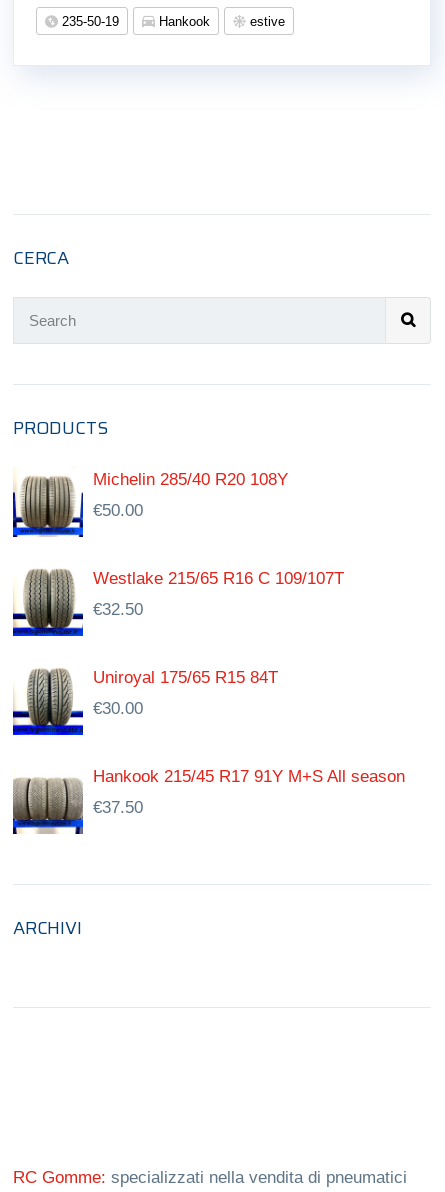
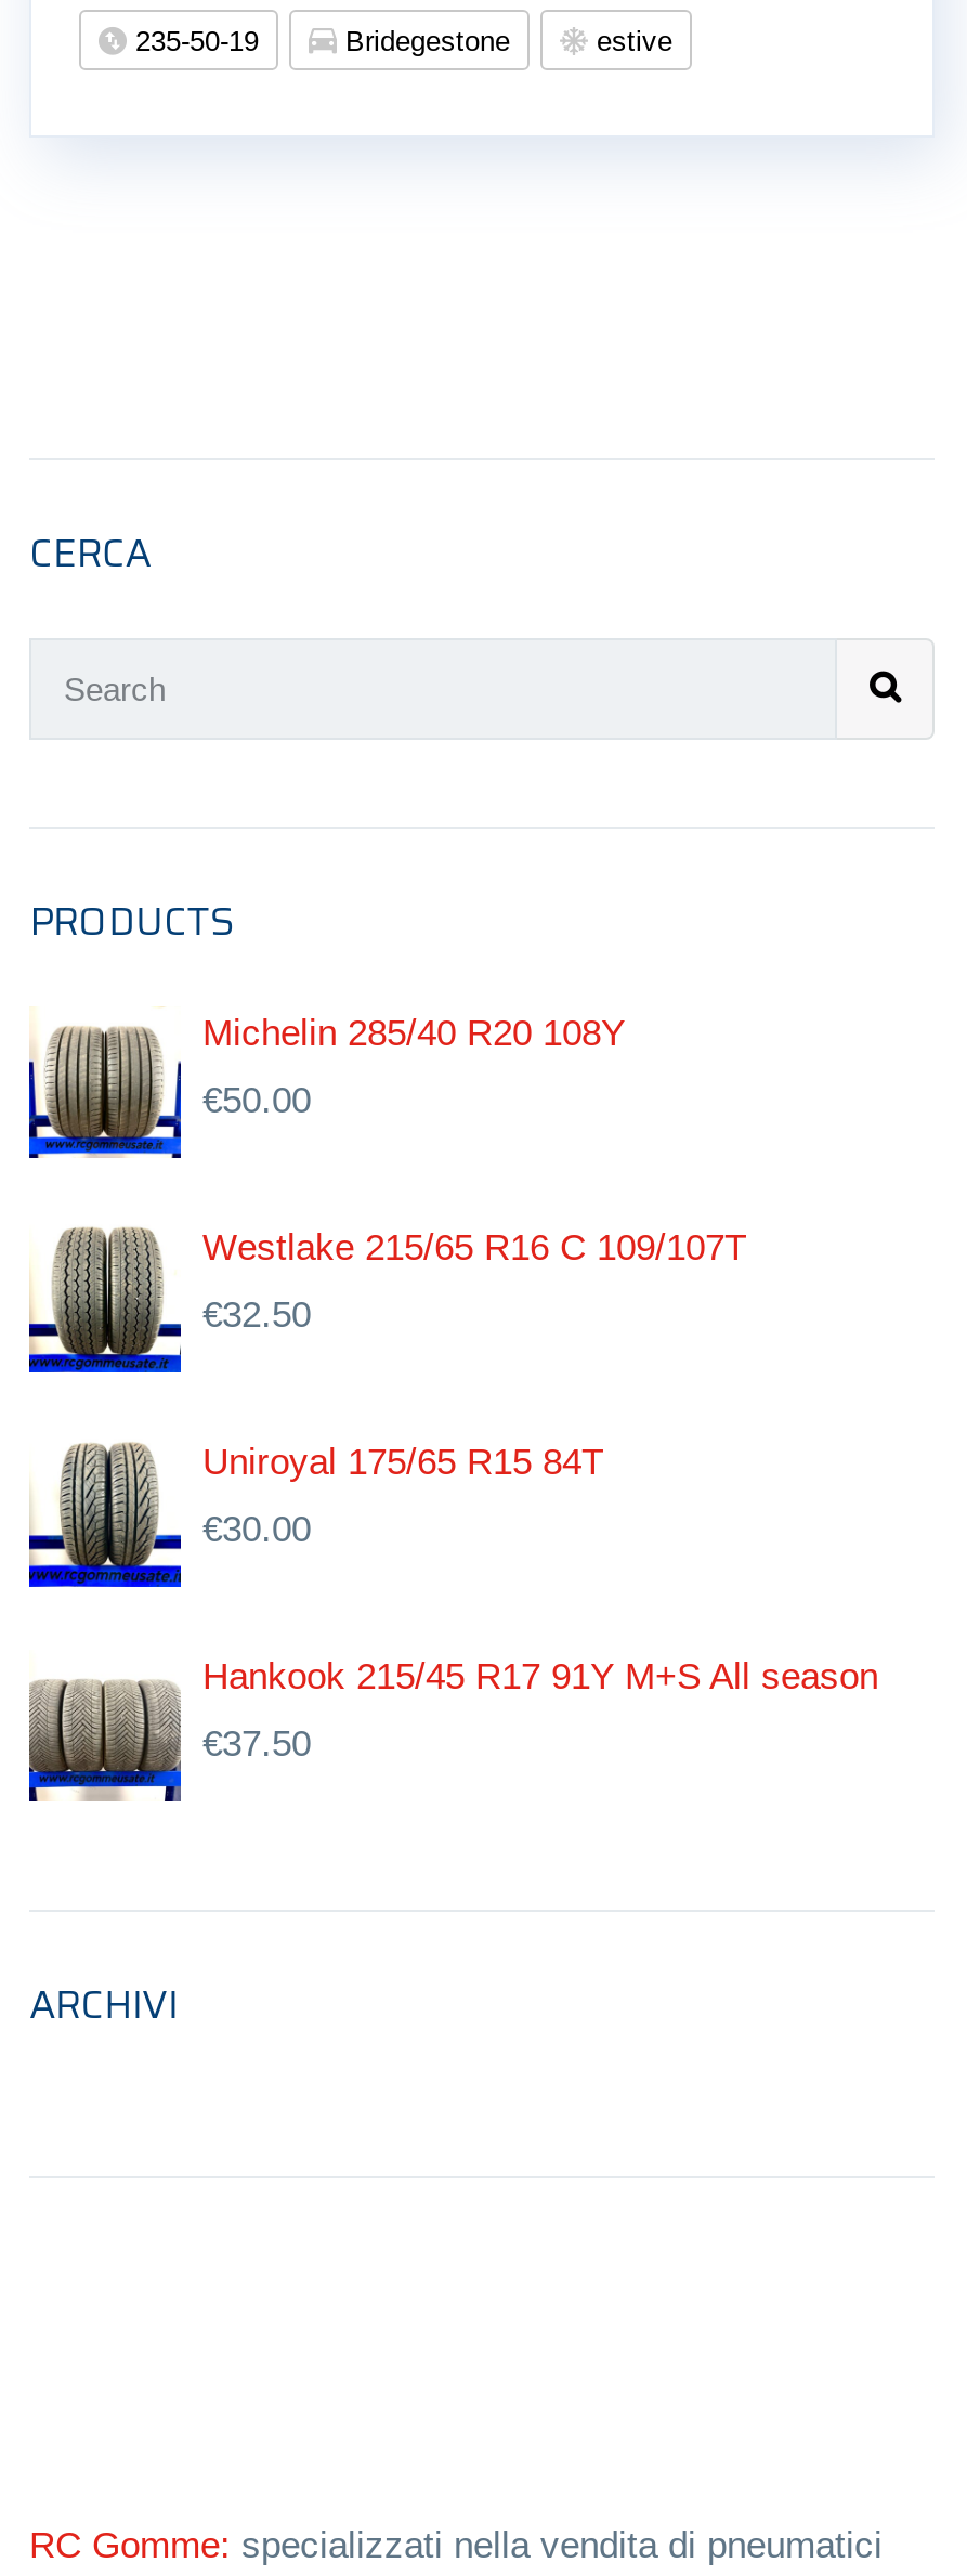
- Hankook
+ Bridegestone
